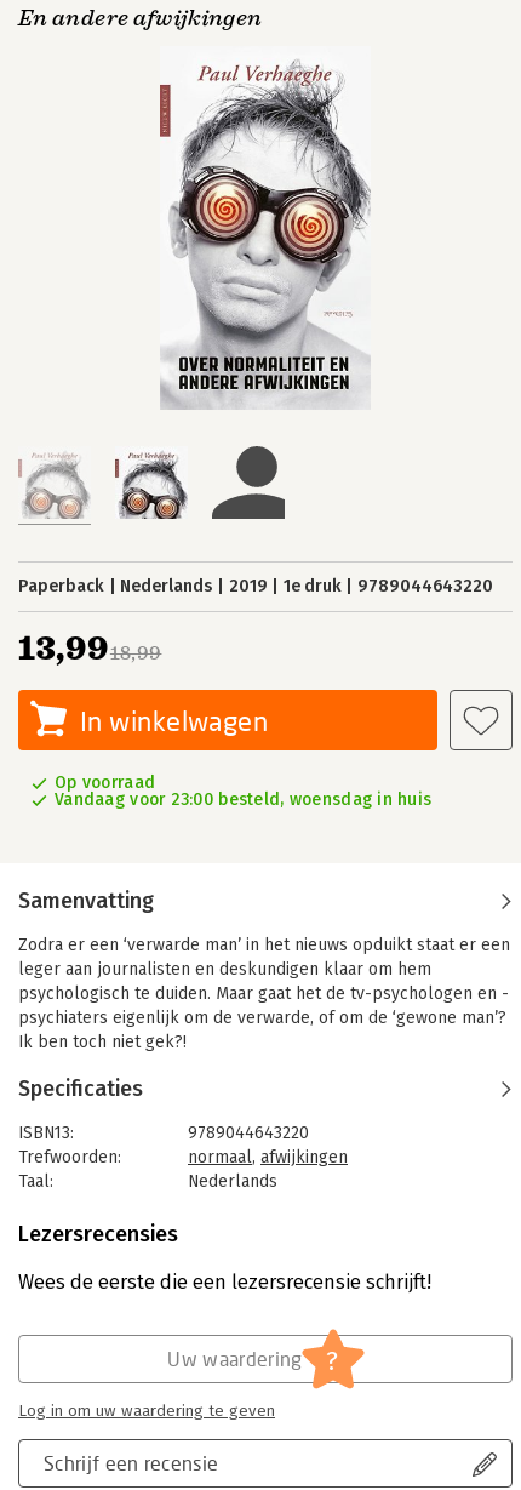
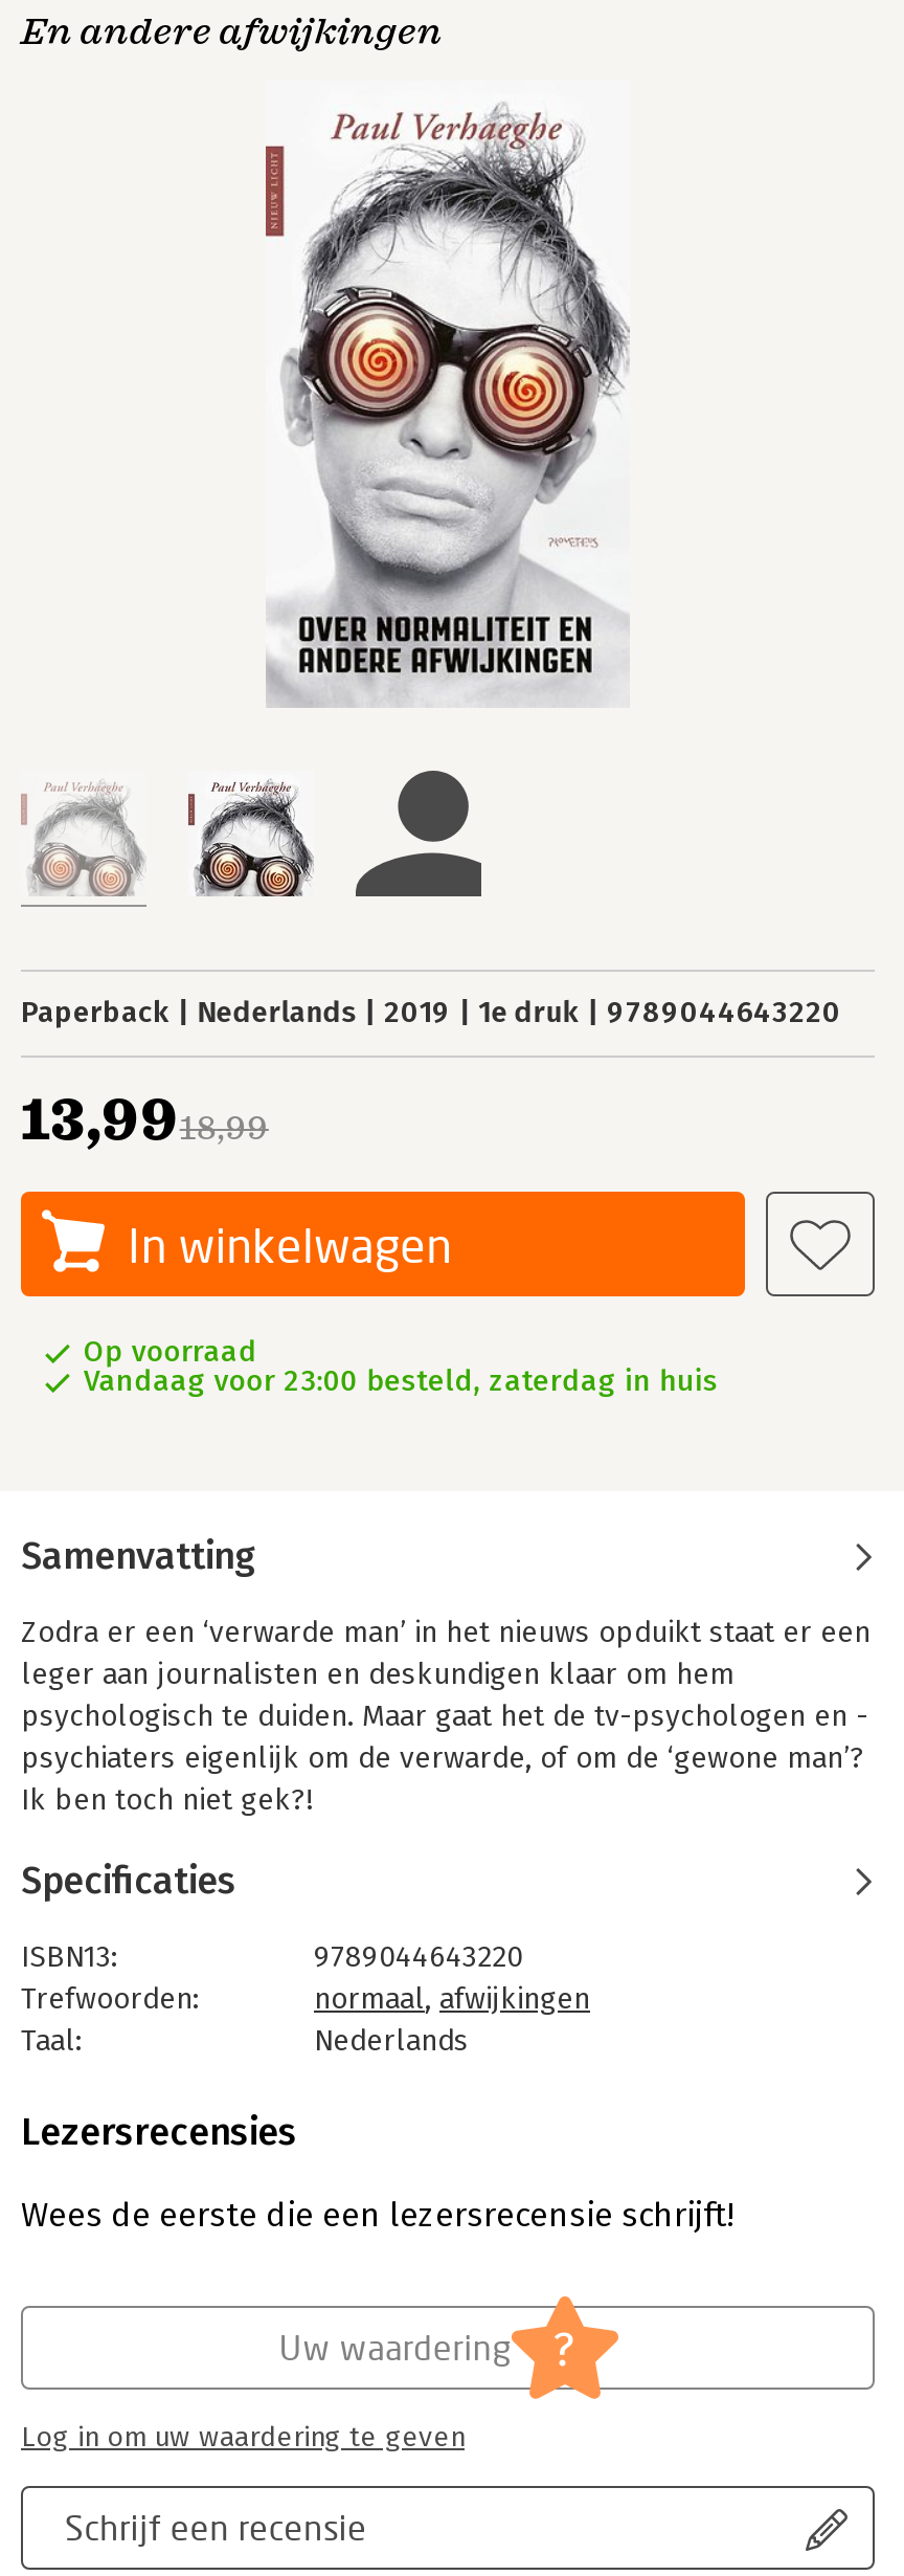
- Vandaag voor 23:00 besteld, woensdag in huis
+ Vandaag voor 23:00 besteld, zaterdag in huis
